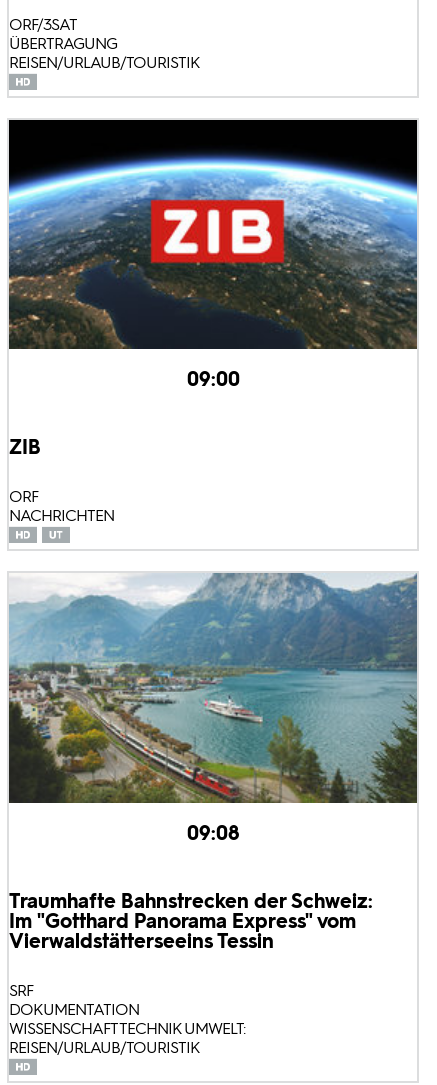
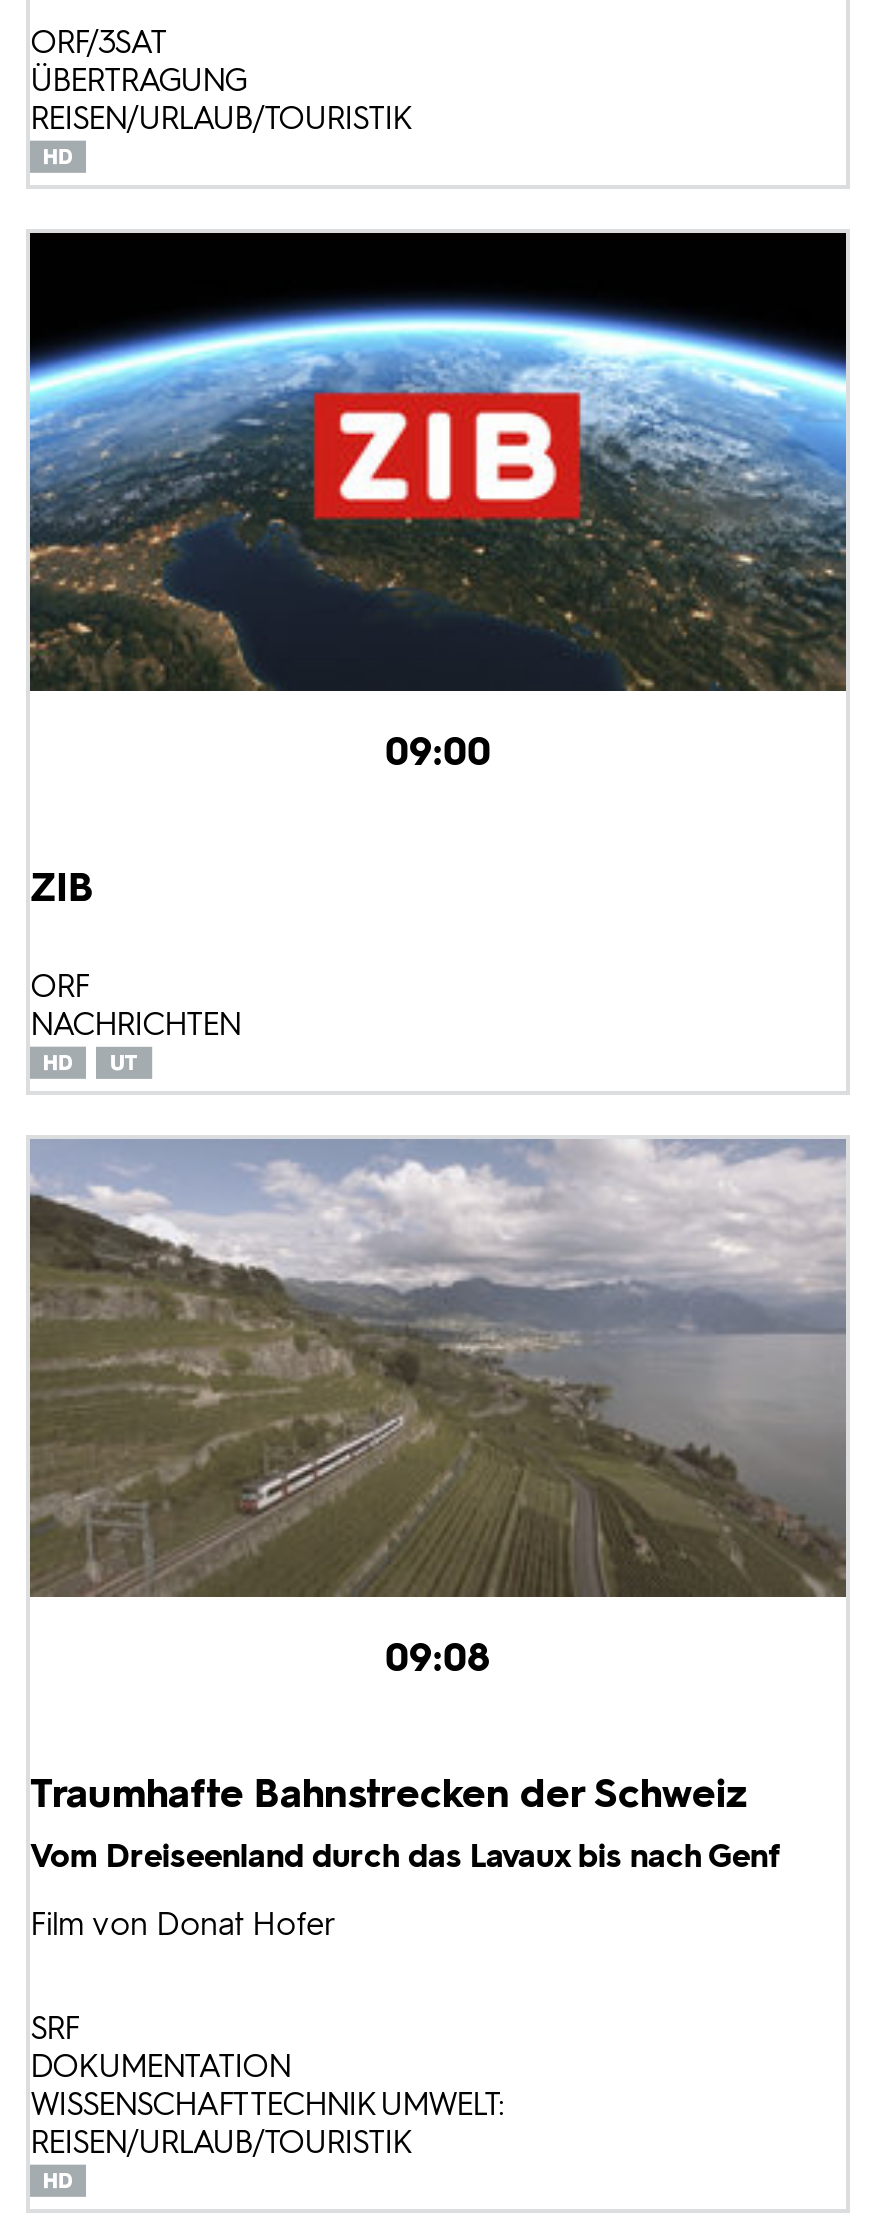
- [image]
+ [image]

- Traumhafte Bahnstrecken der Schweiz:
- Im "Gotthard Panorama Express" vom
- Vierwaldstätterseeins Tessin
+ Traumhafte Bahnstrecken der Schweiz
+ Vom Dreiseenland durch das Lavaux bis nach Genf
+ Film von Donat Hofer
